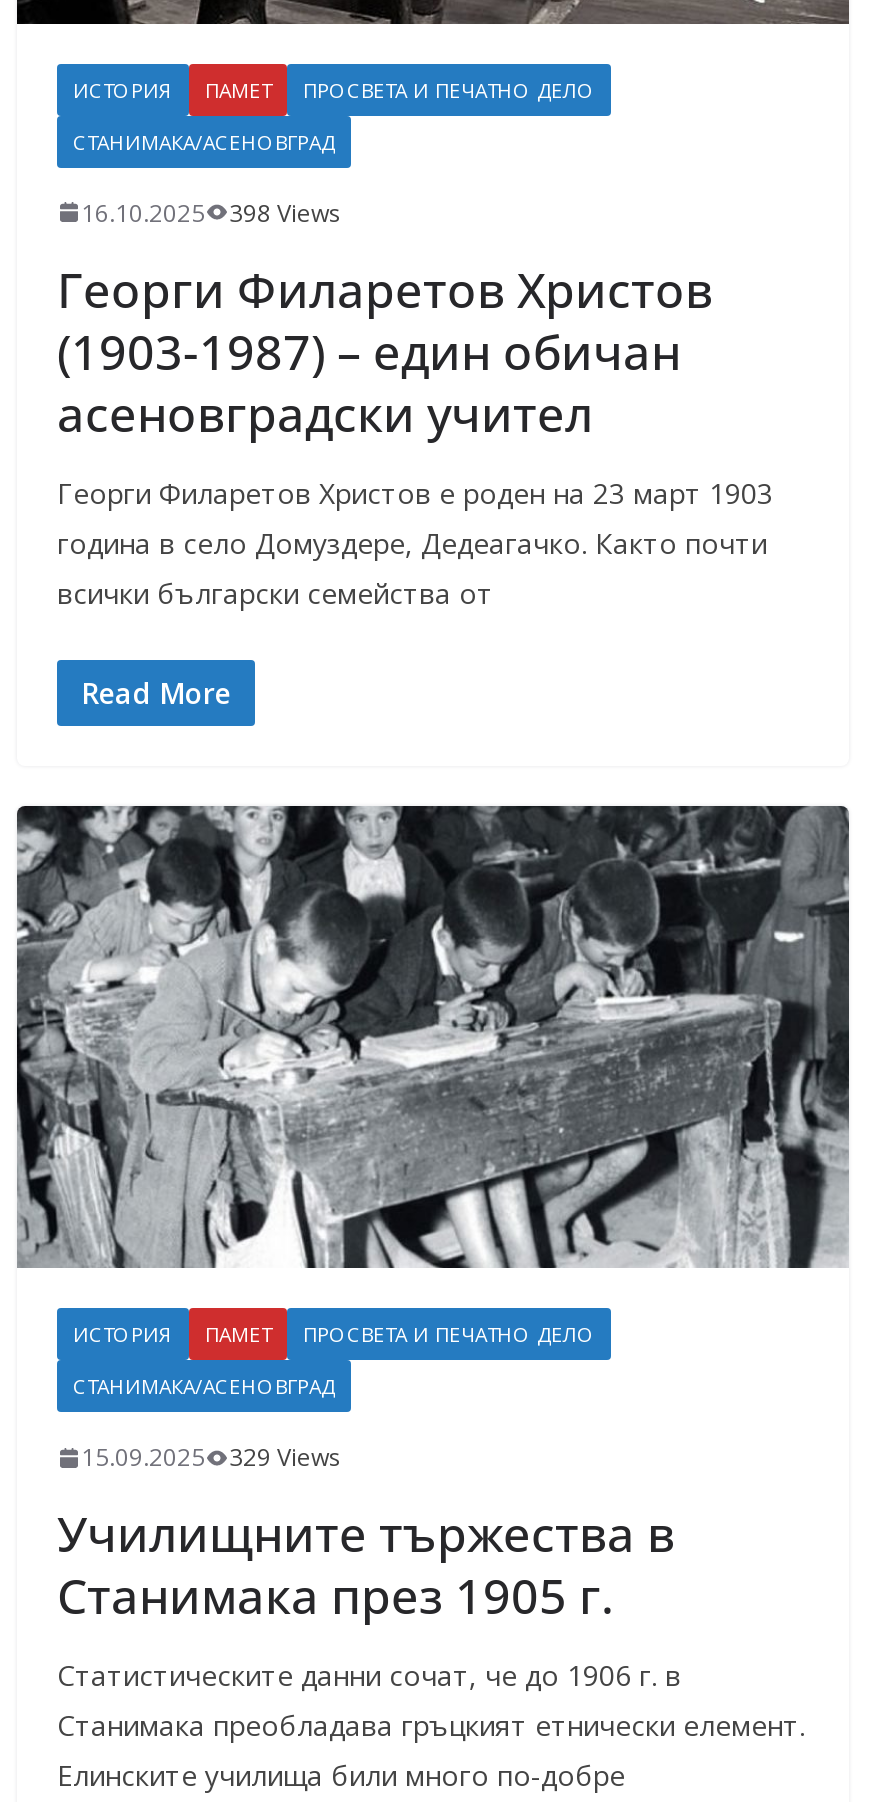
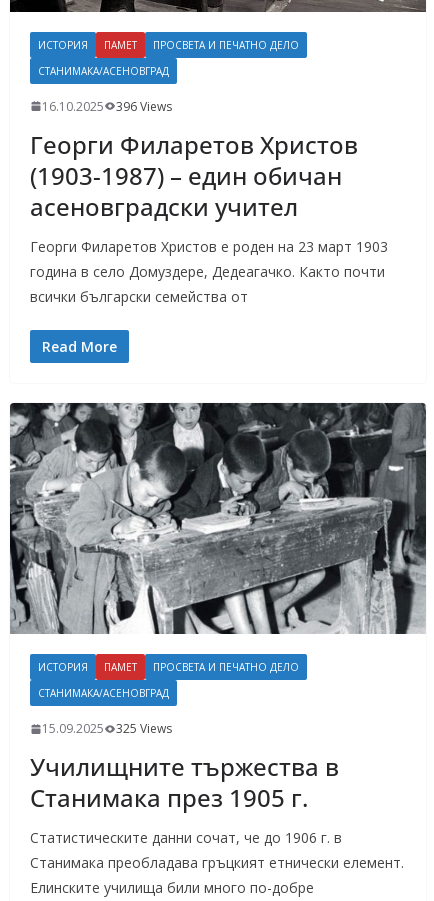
- 16.10.2025 398 Views
+ 16.10.2025 396 Views

- 15.09.2025 329 Views
+ 15.09.2025 325 Views
